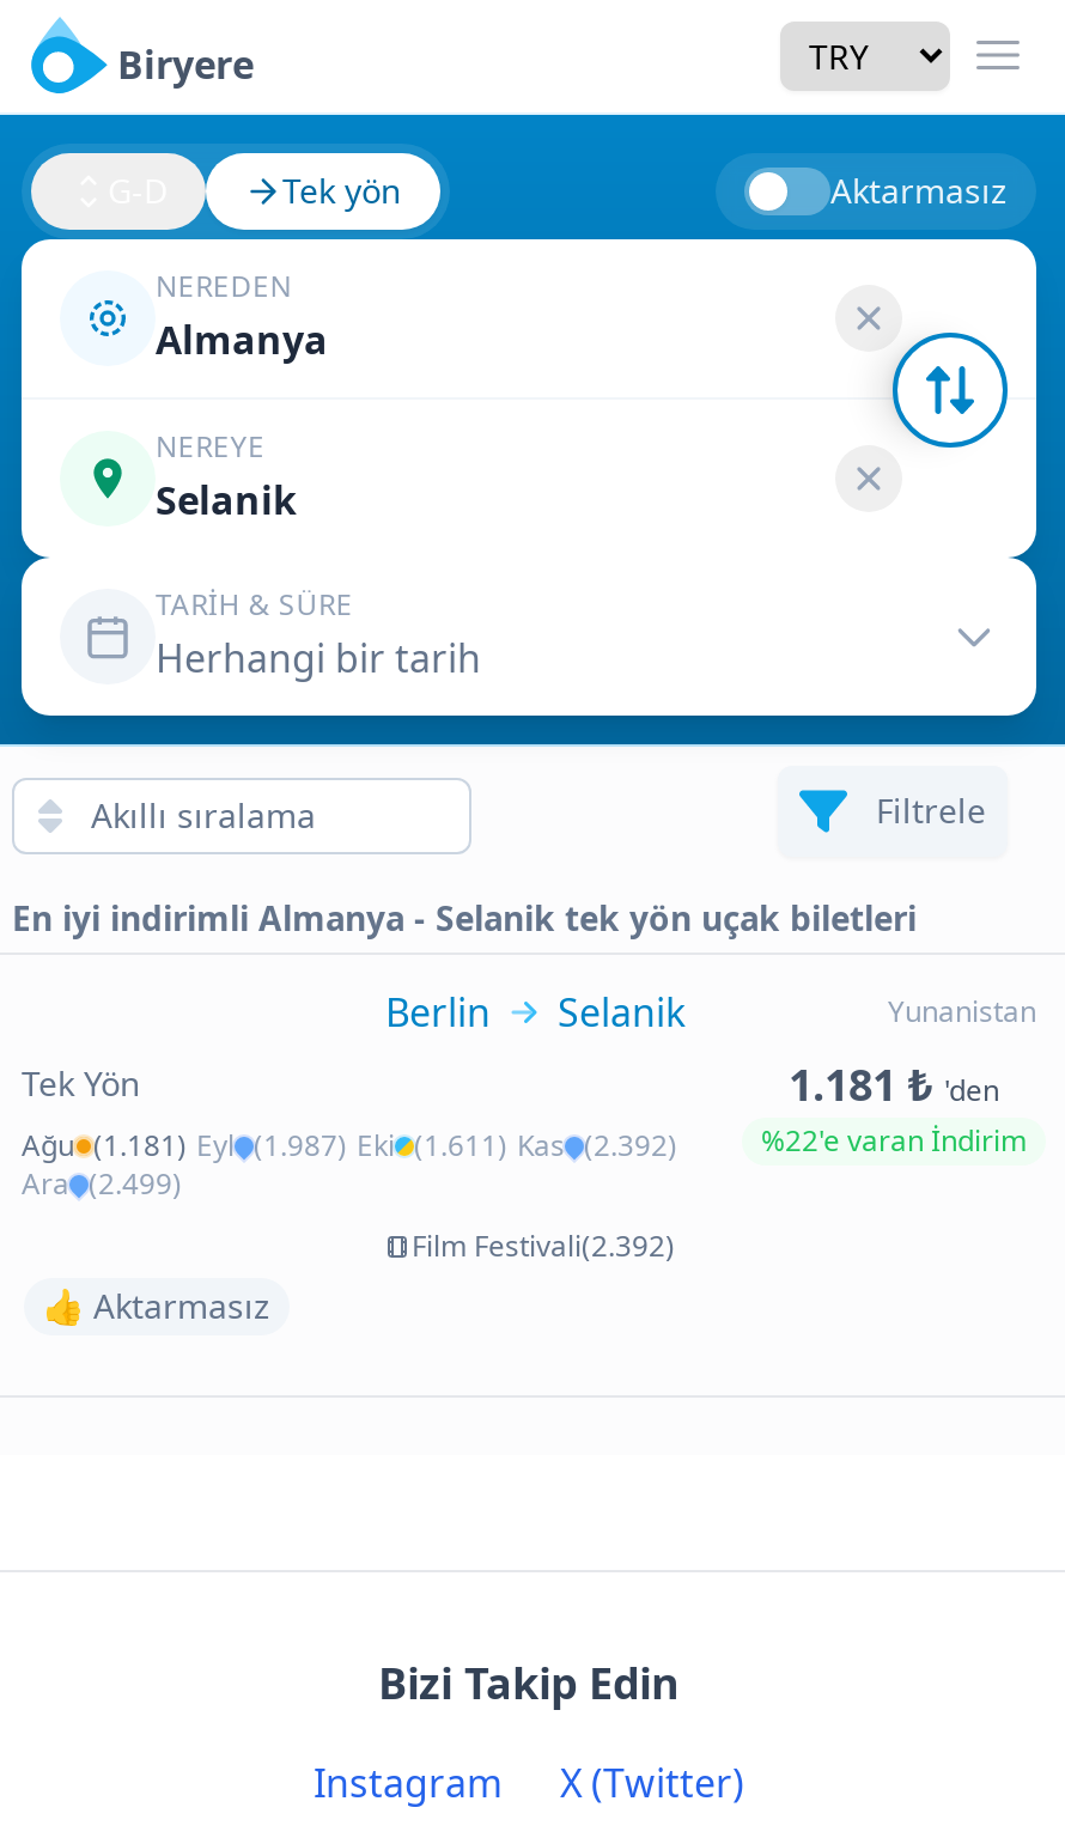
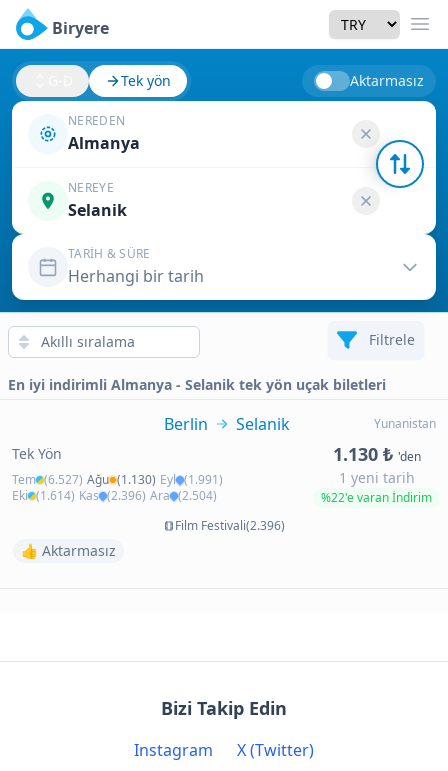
- 1.181 ₺ 'den
+ 1.130 ₺ 'den
+ 1 yeni tarih

- Ağu (1.181) Eyl (1.987) Eki (1.611) Kas (2.392)
- Ara (2.499)
+ Tem (6.527) Ağu (1.130) Eyl (1.991)
+ Eki (1.614) Kas (2.396) Ara (2.504)

moved down: %22'e varan İndirim

- Film Festivali(2.392)
+ Film Festivali(2.396)
